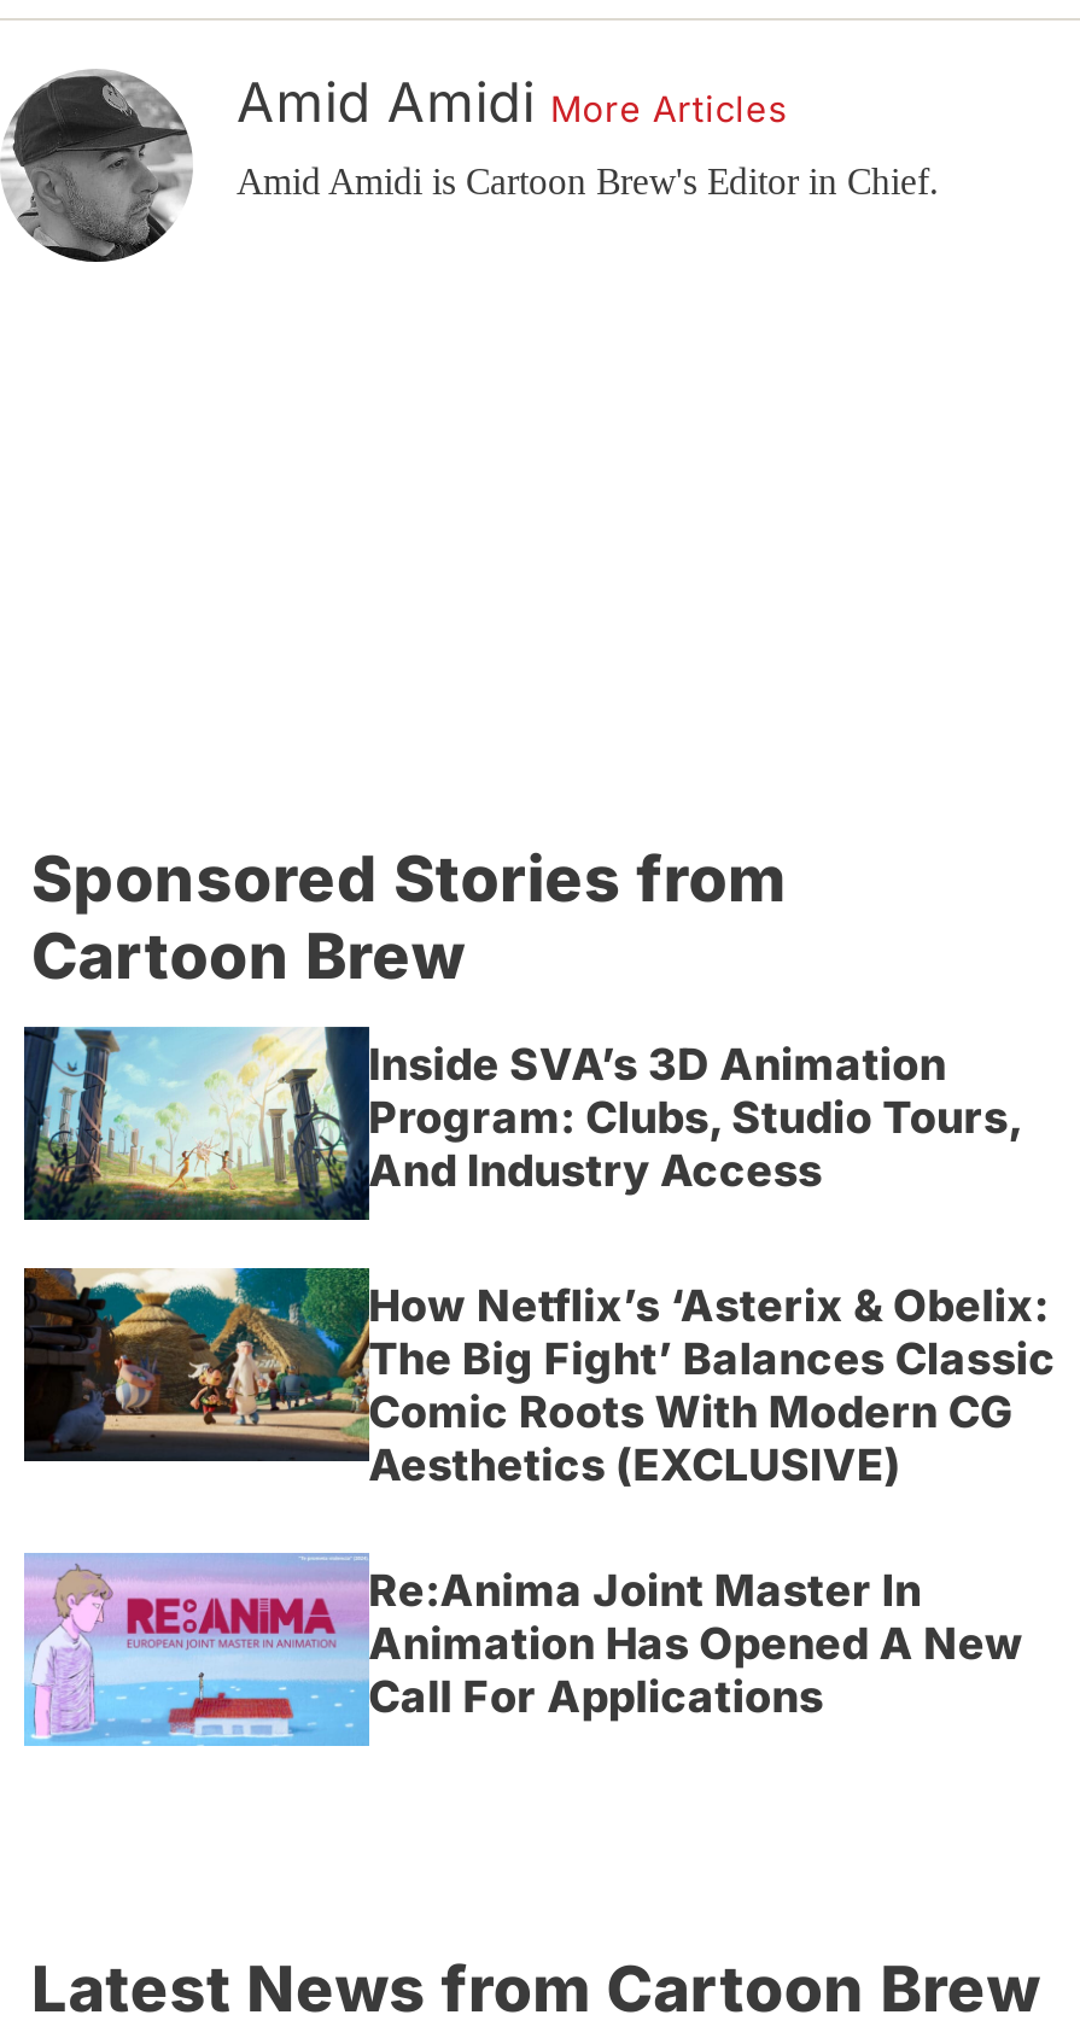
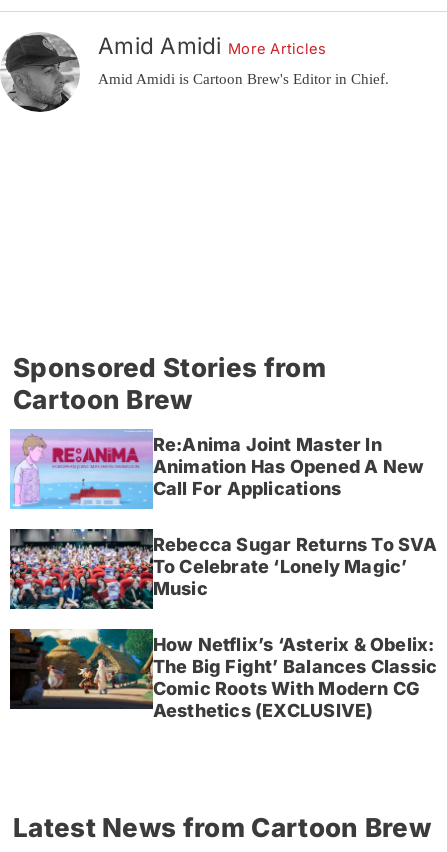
- [image]
- Inside SVA’s 3D Animation
- Program: Clubs, Studio Tours,
- And Industry Access
+ [image]
+ Rebecca Sugar Returns To SVA
+ To Celebrate ‘Lonely Magic’
+ Music

moved down: [image] | How Netflix’s ‘Asterix & Obelix: | The Big Fight’ Balances Classic | Comic Roots With Modern CG | Aesthetics (EXCLUSIVE)

moved up: [image] | Re:Anima Joint Master In | Animation Has Opened A New | Call For Applications
